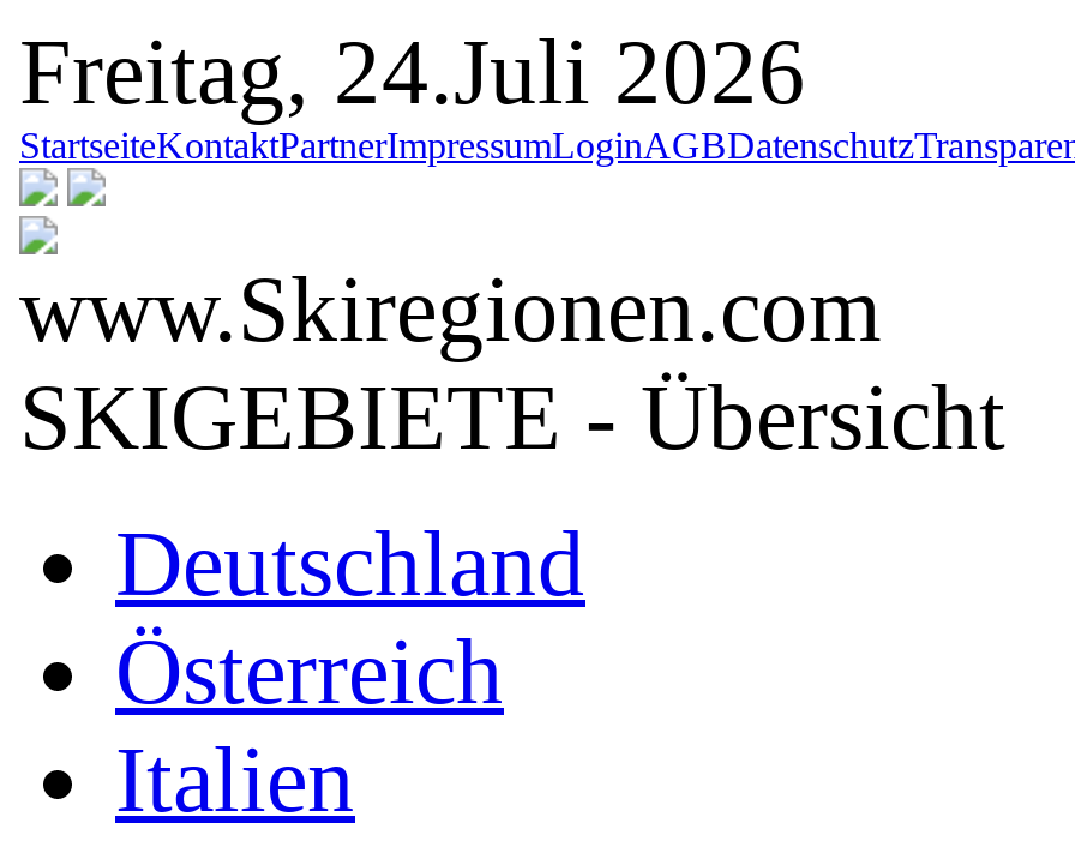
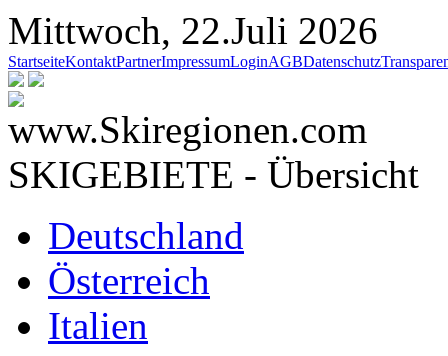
- Freitag, 24.Juli 2026
+ Mittwoch, 22.Juli 2026
